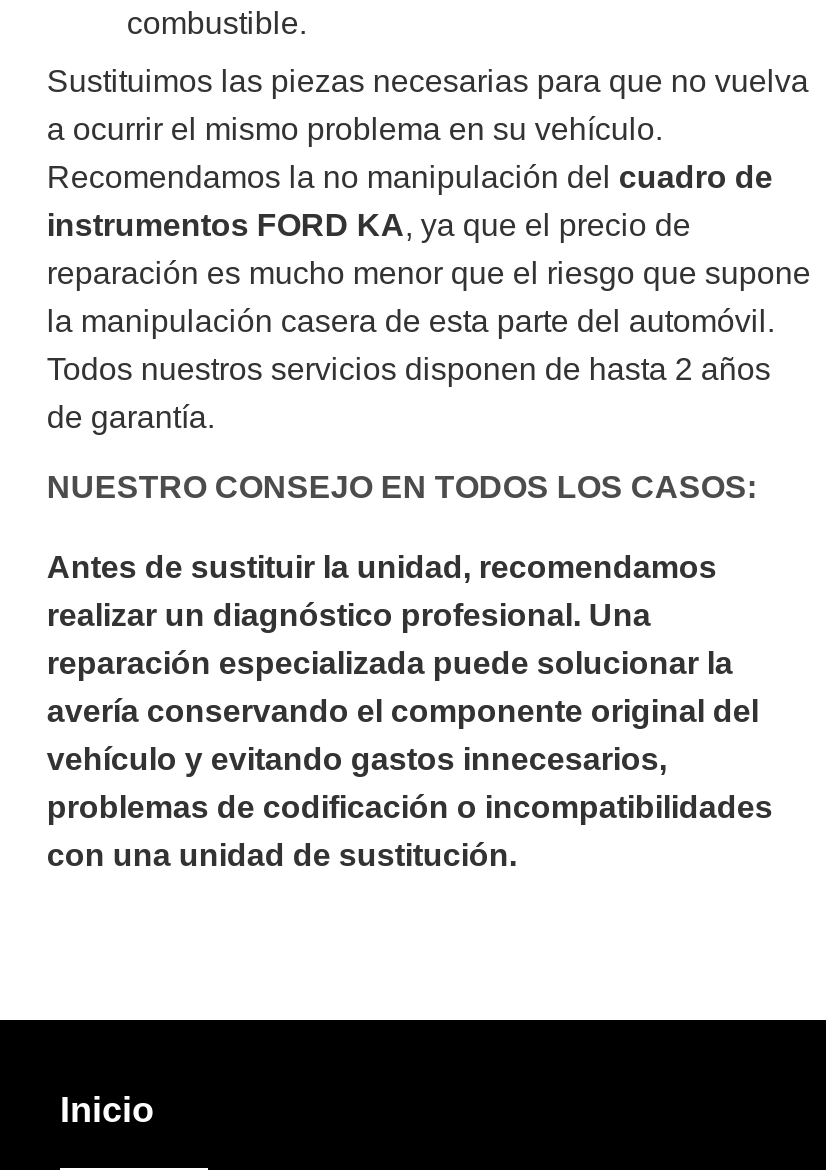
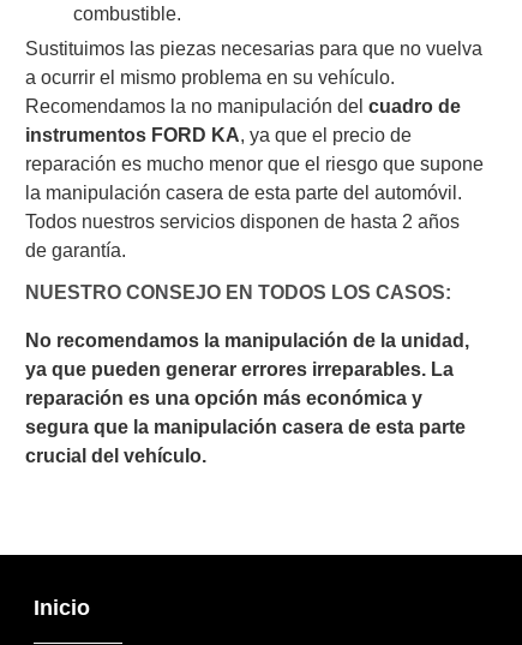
- Antes de sustituir la unidad, recomendamos
- realizar un diagnóstico profesional. Una
- reparación especializada puede solucionar la
- avería conservando el componente original del
- vehículo y evitando gastos innecesarios,
- problemas de codificación o incompatibilidades
- con una unidad de sustitución.
+ No recomendamos la manipulación de la unidad,
+ ya que pueden generar errores irreparables. La
+ reparación es una opción más económica y
+ segura que la manipulación casera de esta parte
+ crucial del vehículo.
